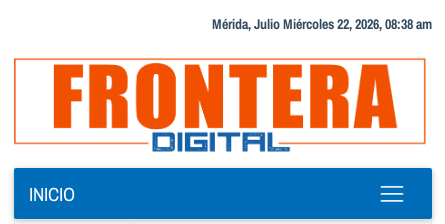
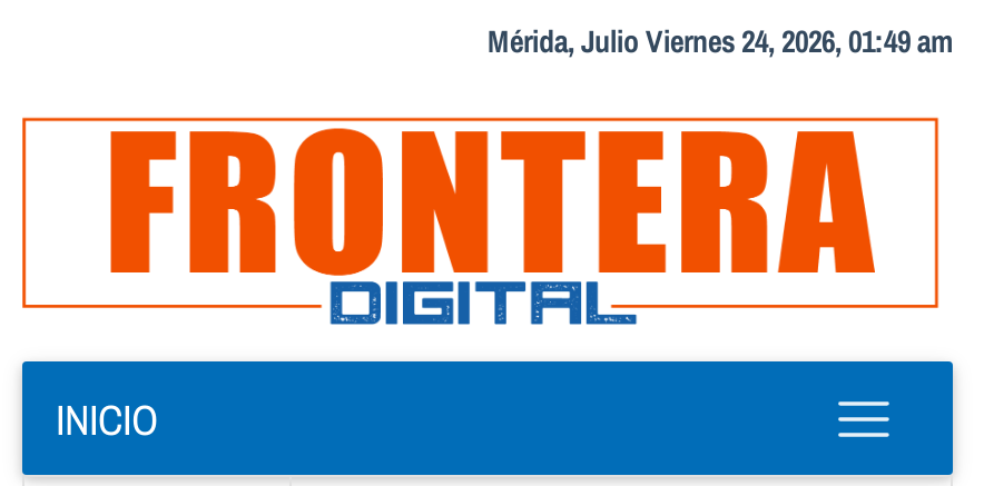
- Mérida, Julio Miércoles 22, 2026, 08:38 am
+ Mérida, Julio Viernes 24, 2026, 01:49 am
